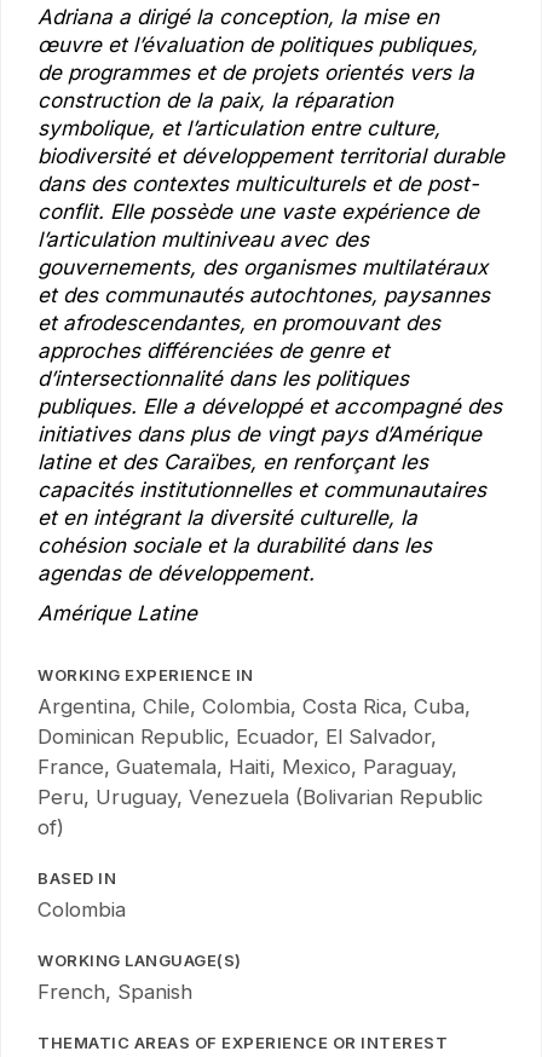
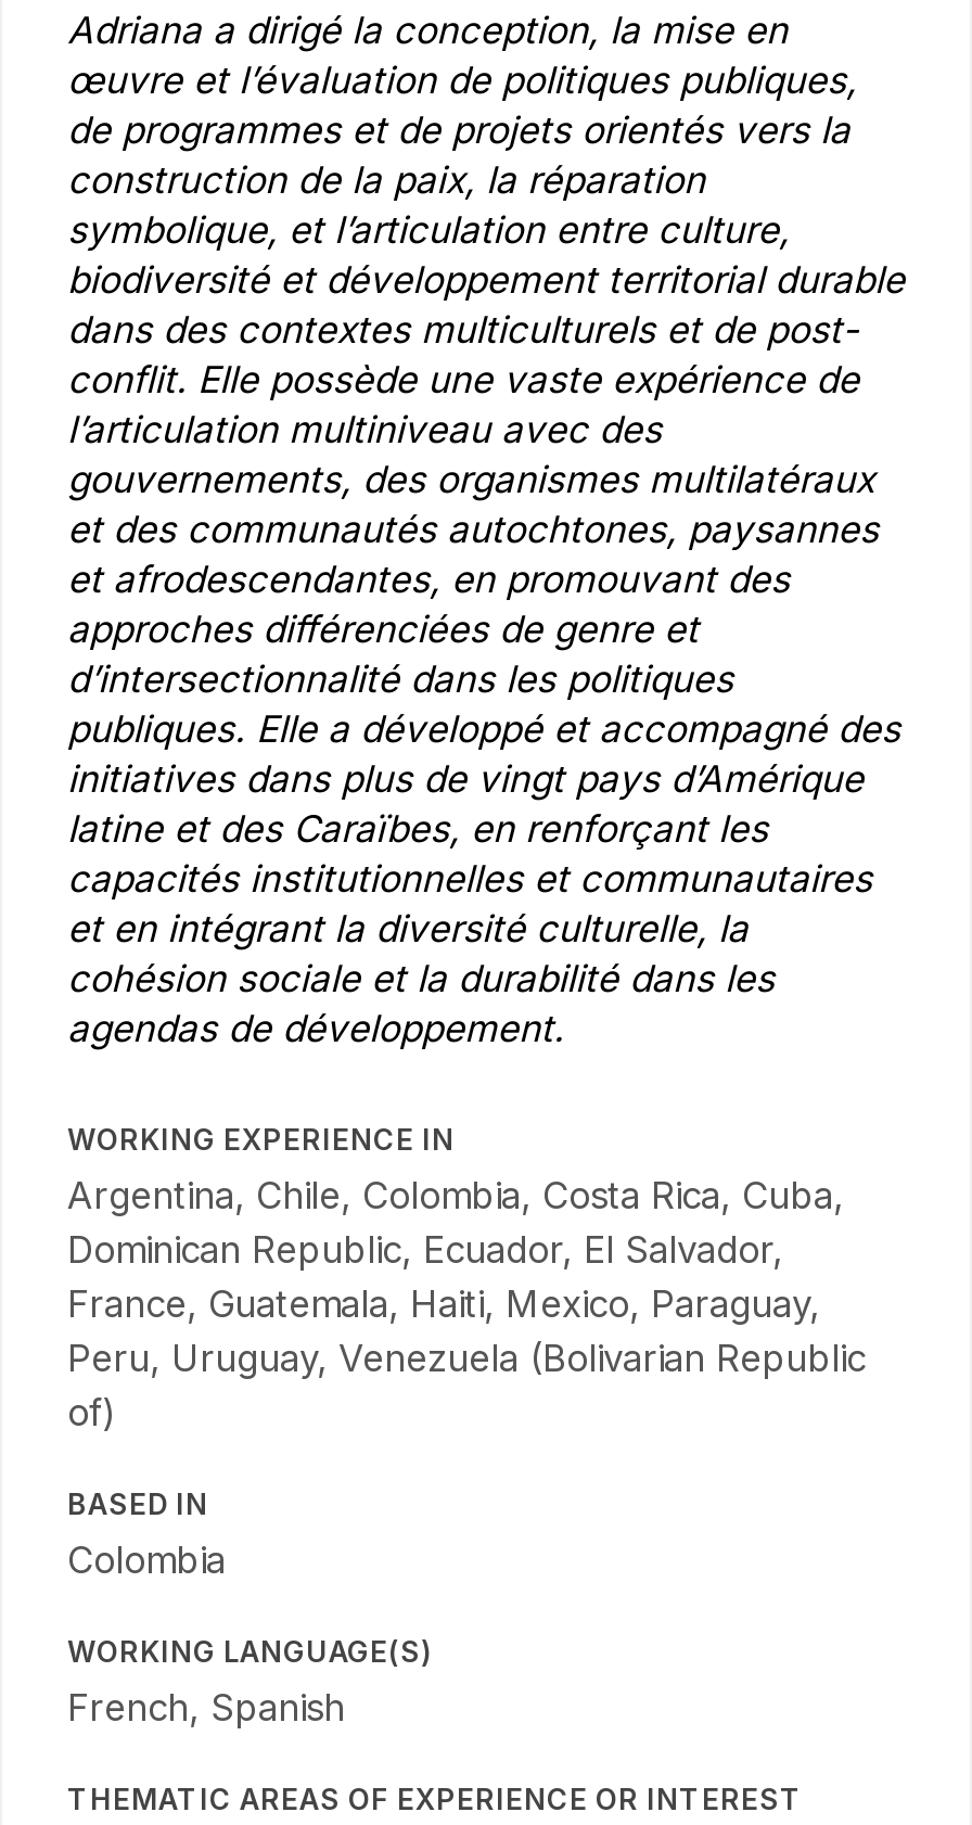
- Amérique Latine
